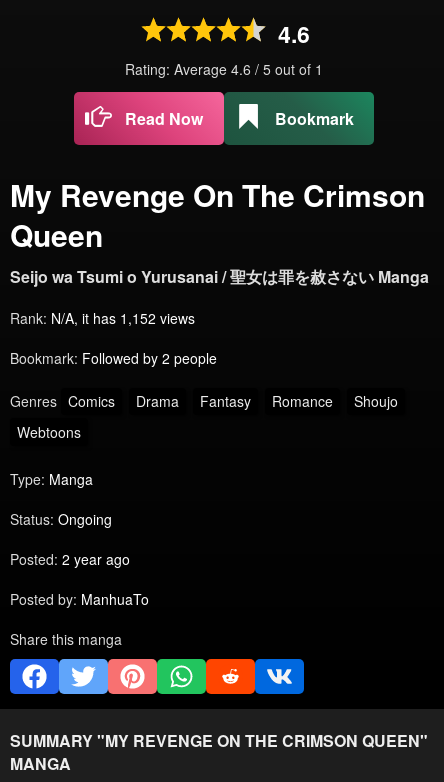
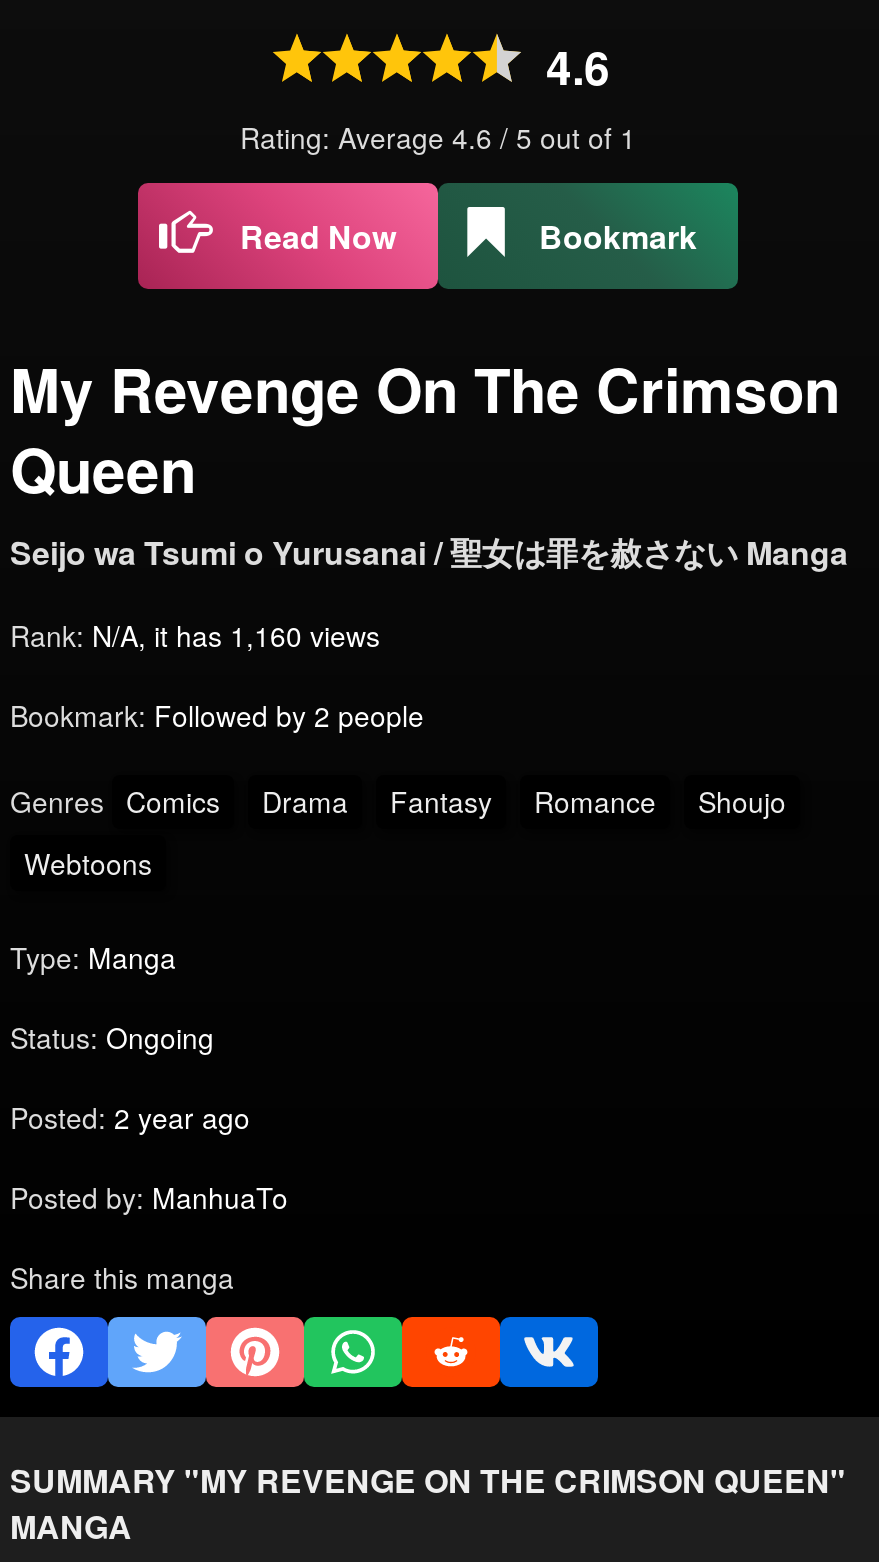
- Rank: N/A, it has 1,152 views
+ Rank: N/A, it has 1,160 views
